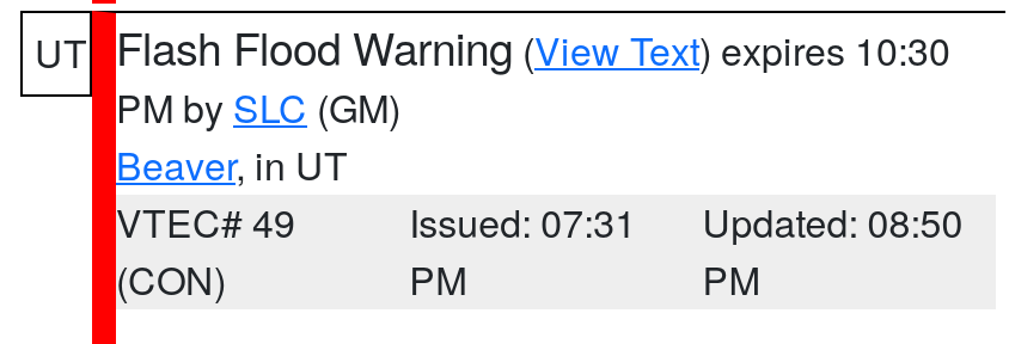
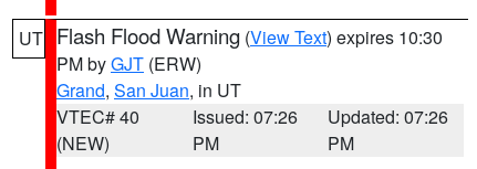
- PM by SLC (GM)
- Beaver, in UT
- VTEC# 49
- (CON)
+ PM by GJT (ERW)
+ Grand, San Juan, in UT
+ VTEC# 40
+ (NEW)

- Issued: 07:31
+ Issued: 07:26

- Updated: 08:50
+ Updated: 07:26
